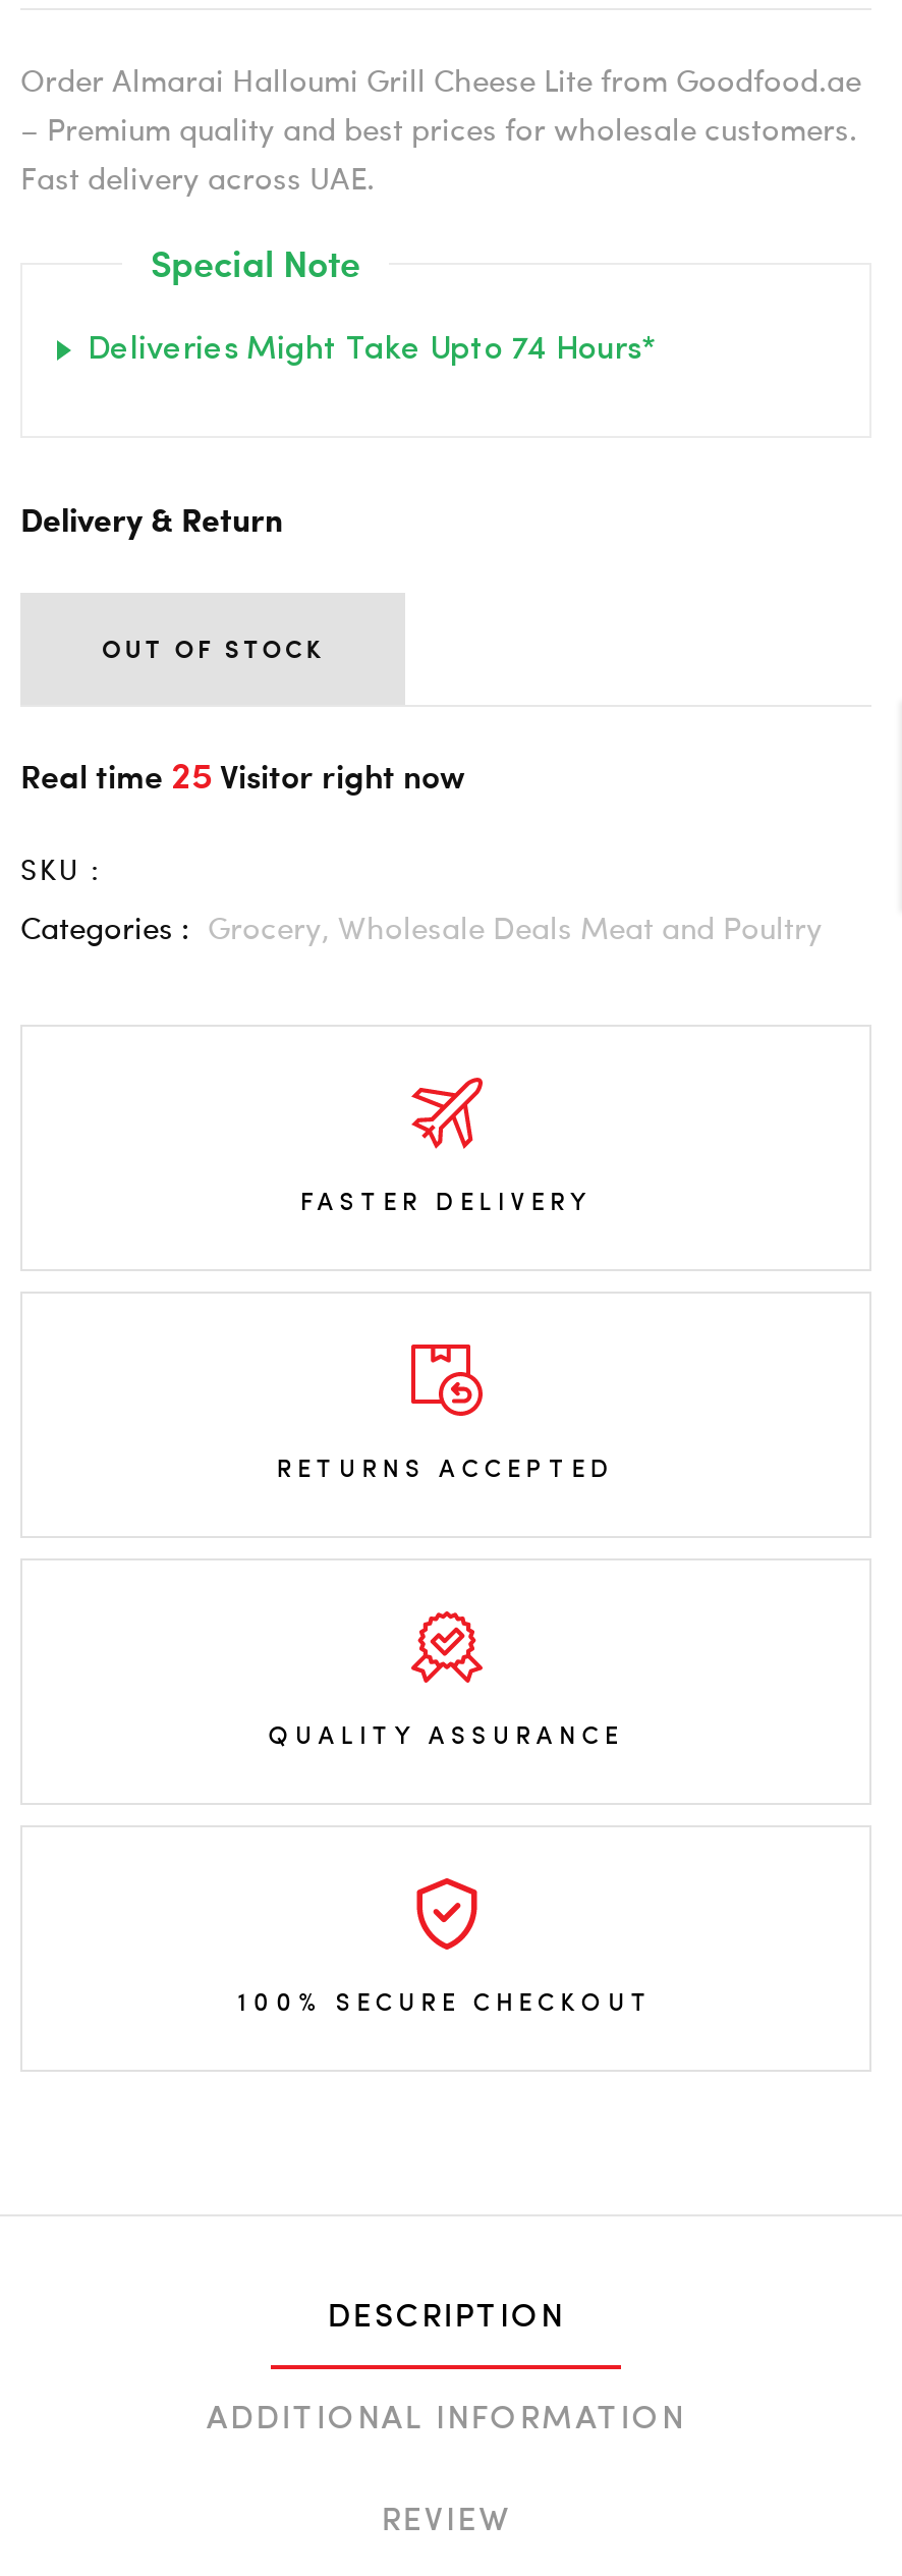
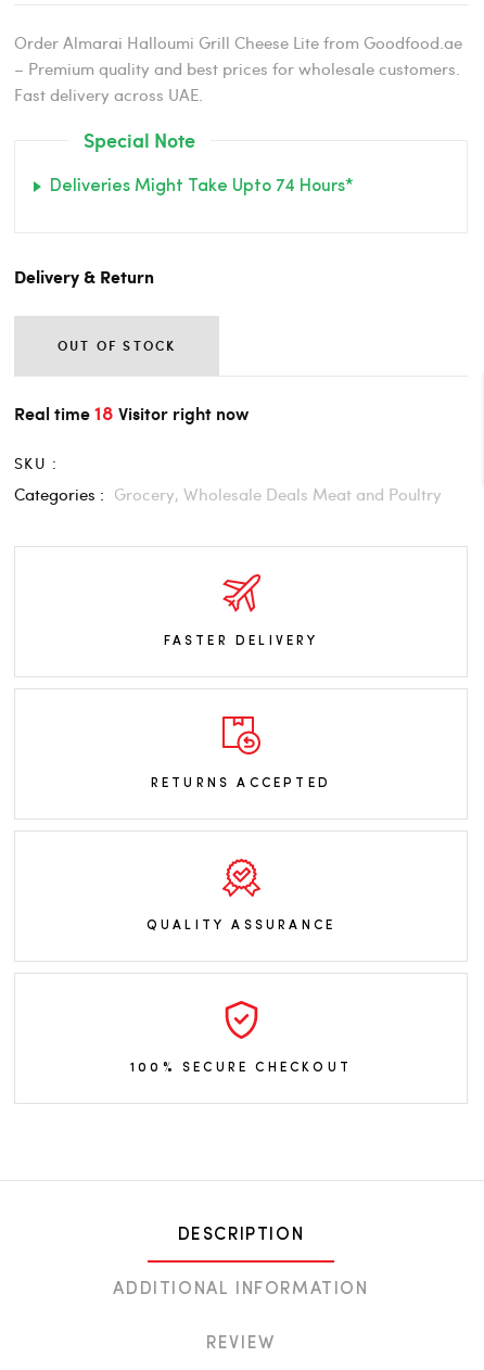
- Real time 25 Visitor right now
+ Real time 18 Visitor right now
